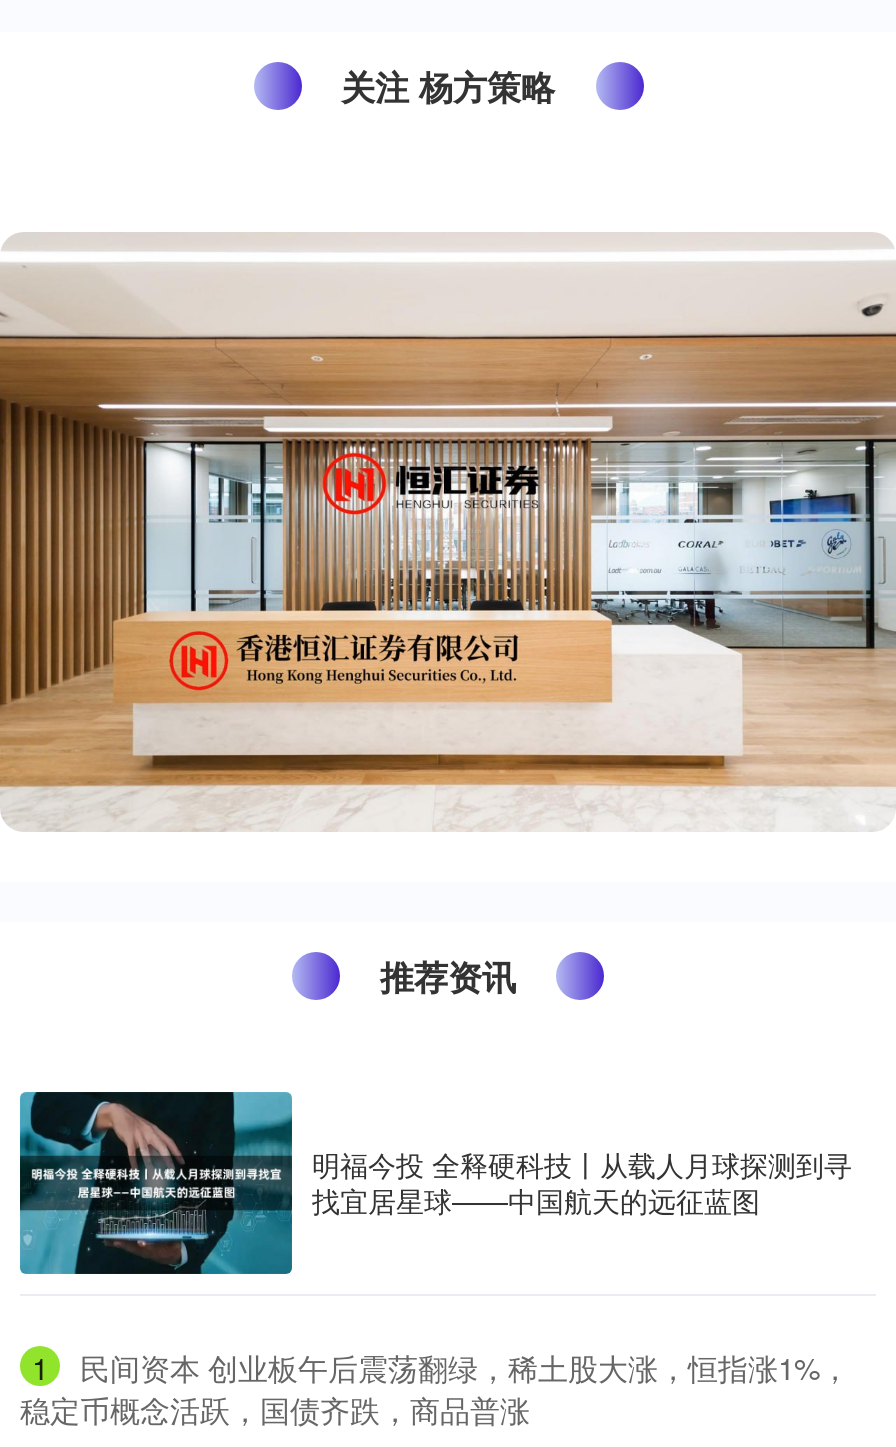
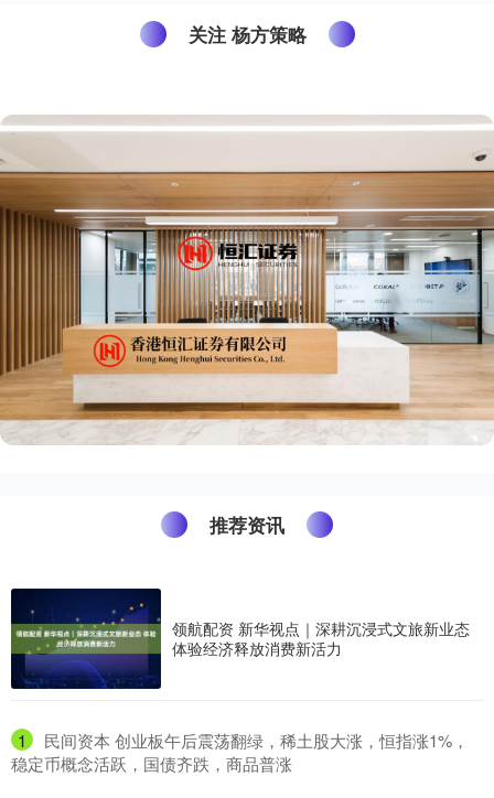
- [image]
- 明福今投 全释硬科技丨从载人月球探测到寻
- 找宜居星球——中国航天的远征蓝图
+ [image]
+ 领航配资 新华视点｜深耕沉浸式文旅新业态
+ 体验经济释放消费新活力
